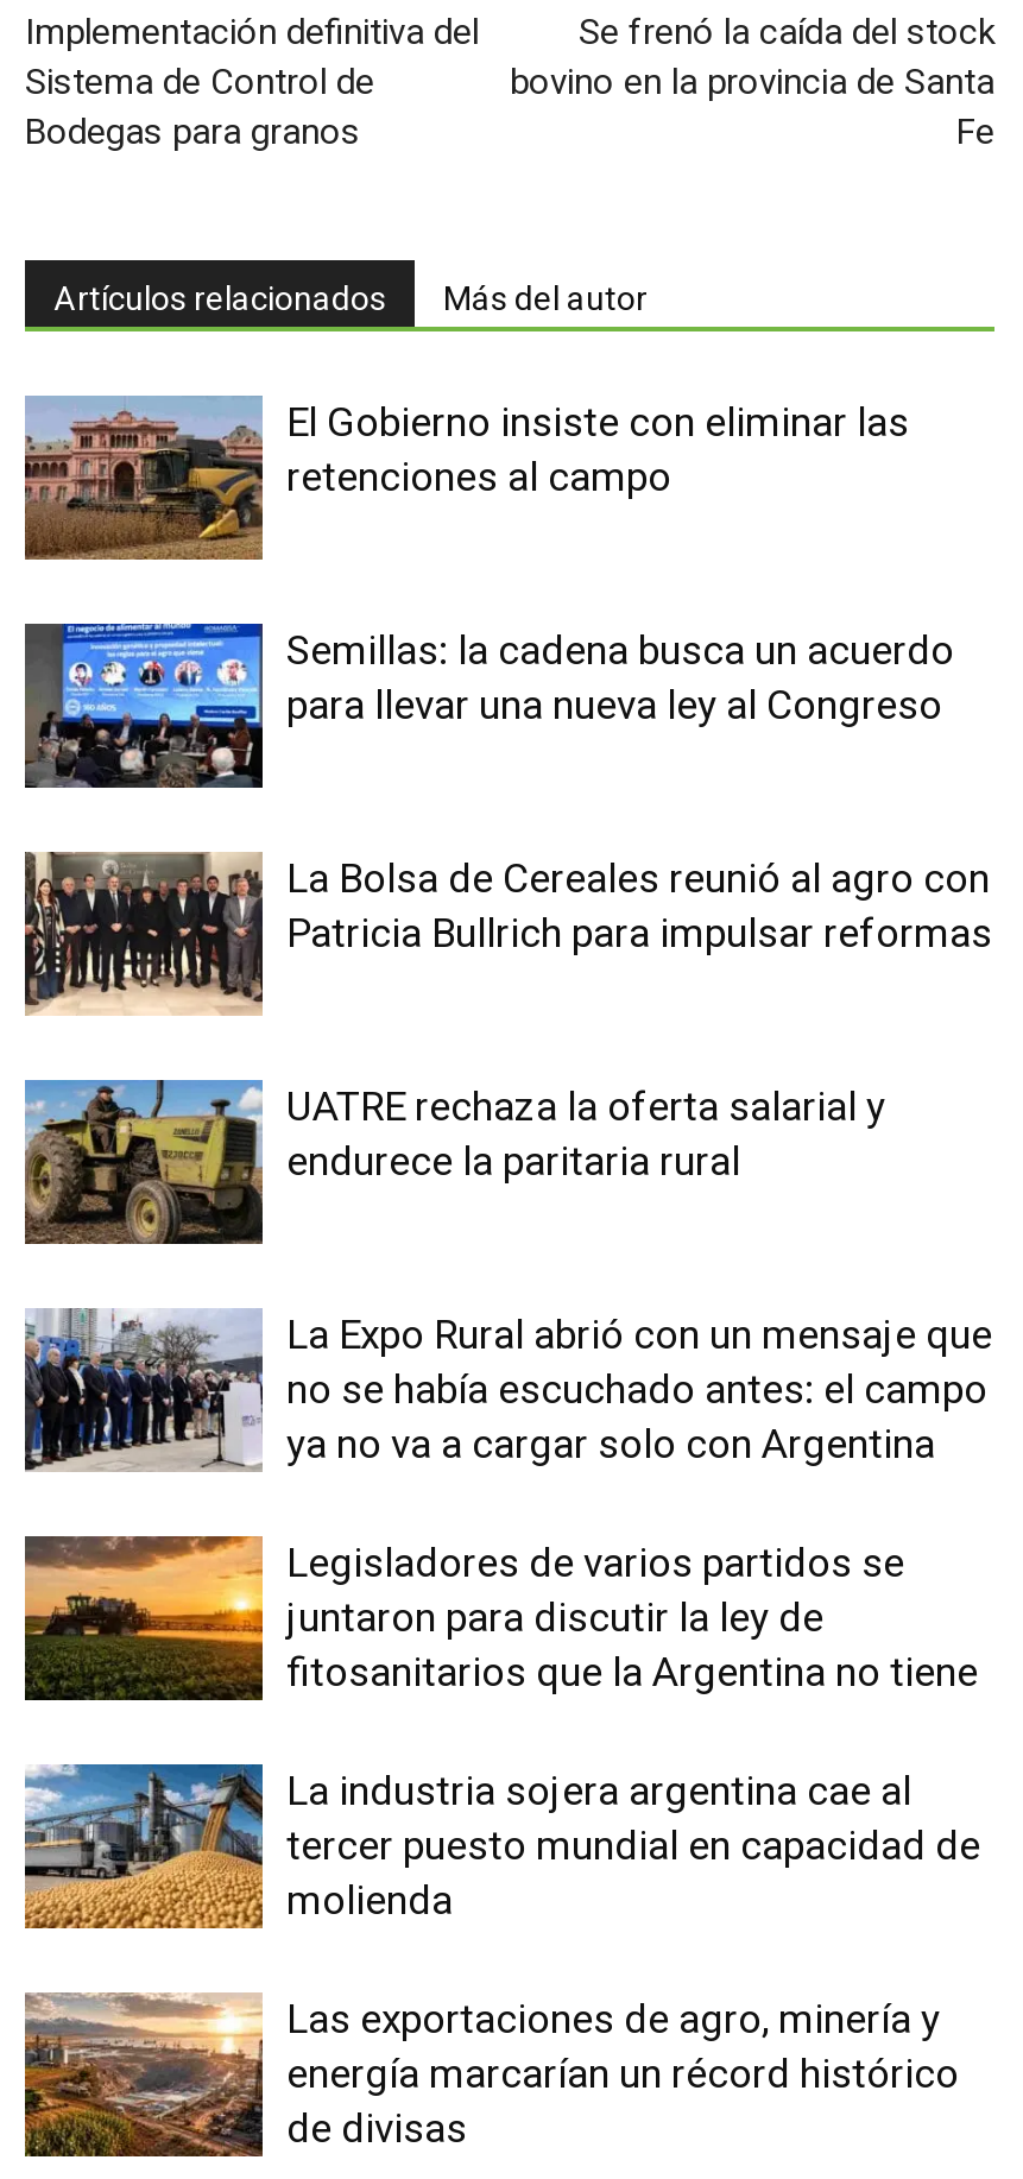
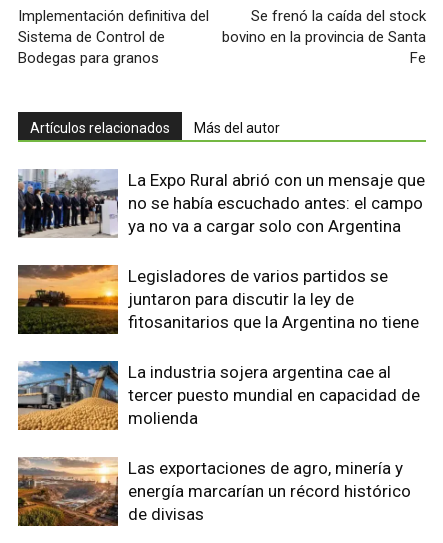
- [image]
- El Gobierno insiste con eliminar las
- retenciones al campo

- [image]
- Semillas: la cadena busca un acuerdo
- para llevar una nueva ley al Congreso

- [image]
- La Bolsa de Cereales reunió al agro con
- Patricia Bullrich para impulsar reformas

- [image]
- UATRE rechaza la oferta salarial y
- endurece la paritaria rural
